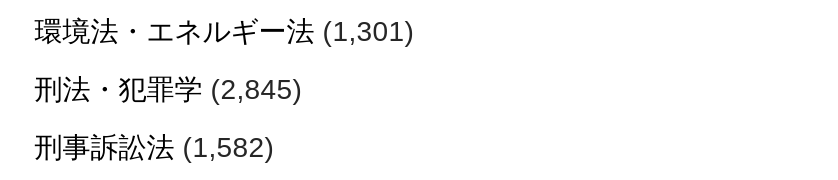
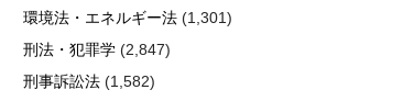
- 刑法・犯罪学(2,845)
+ 刑法・犯罪学(2,847)
